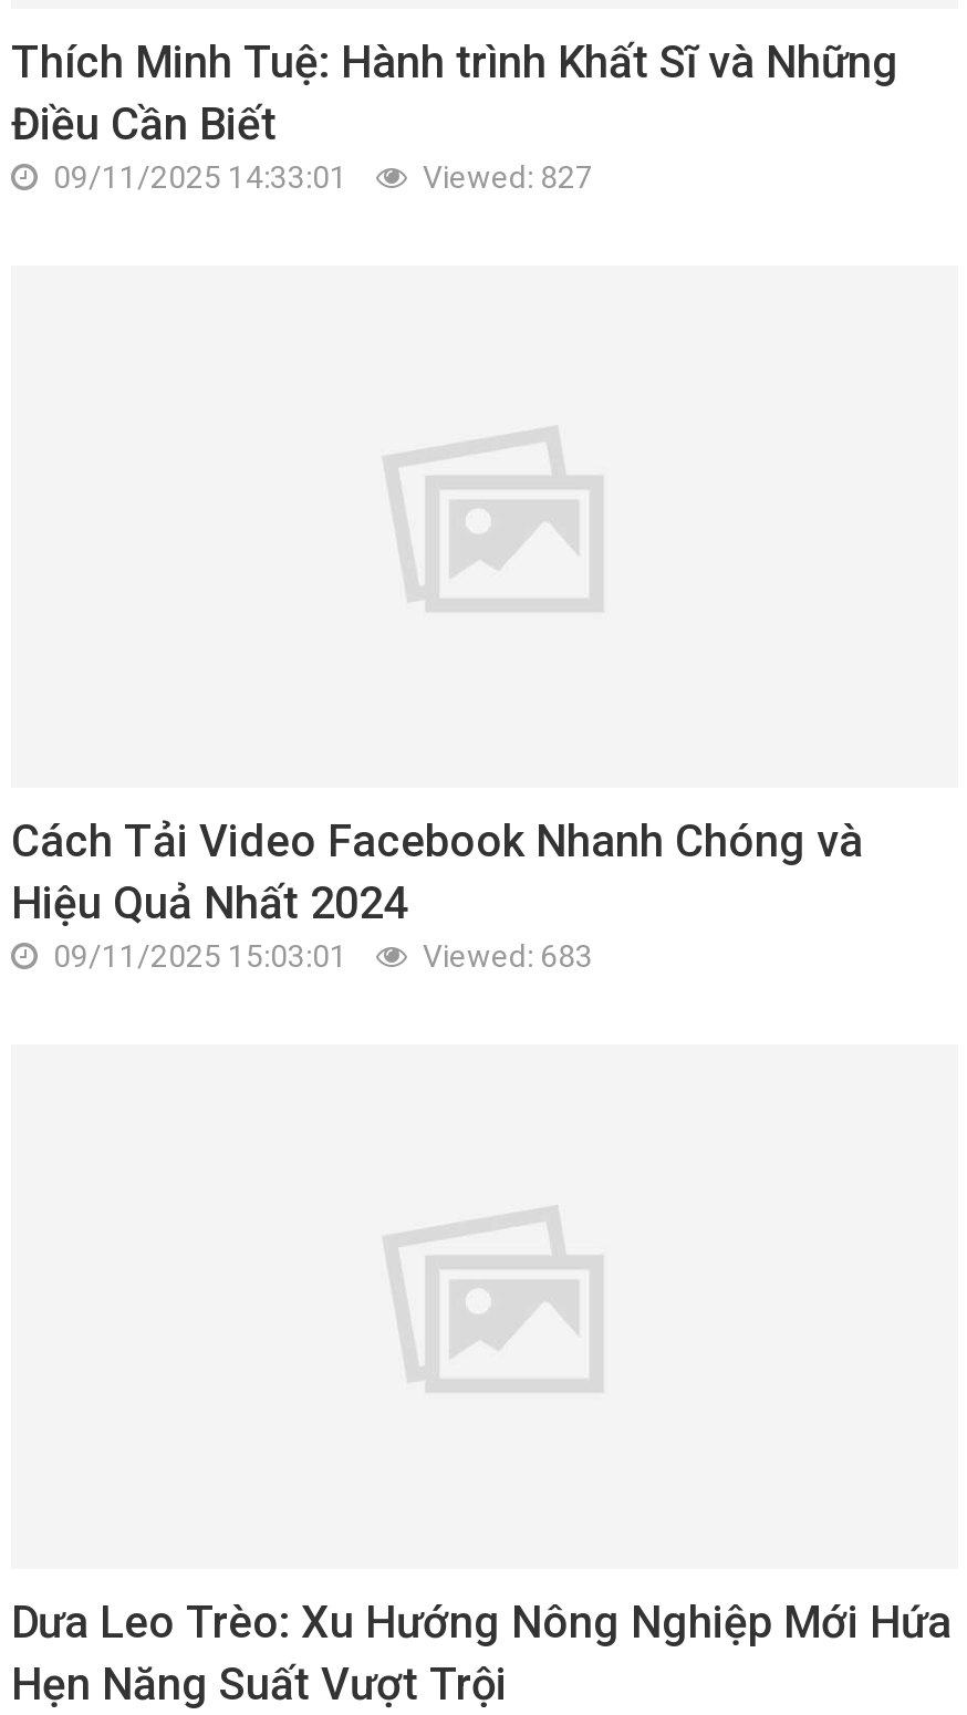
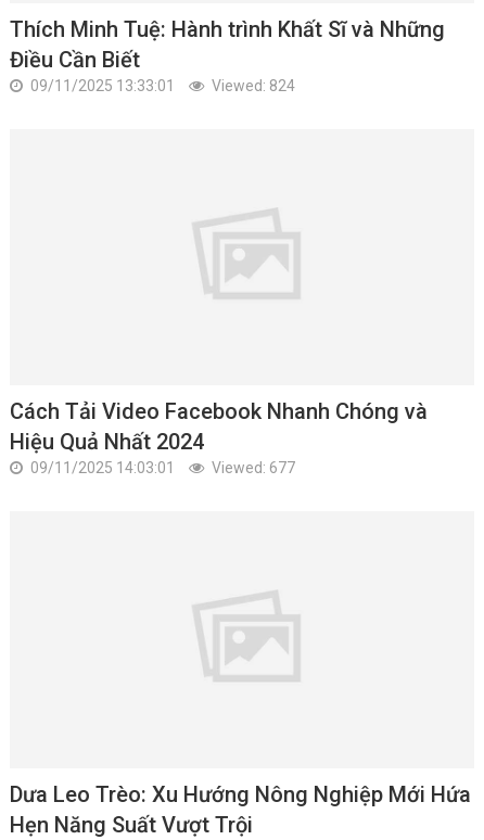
- 09/11/2025 14:33:01
+ 09/11/2025 13:33:01

- Viewed: 827
+ Viewed: 824

- 09/11/2025 15:03:01
+ 09/11/2025 14:03:01

- Viewed: 683
+ Viewed: 677
